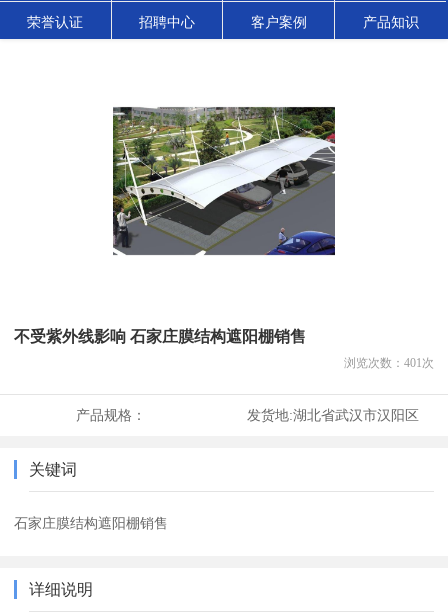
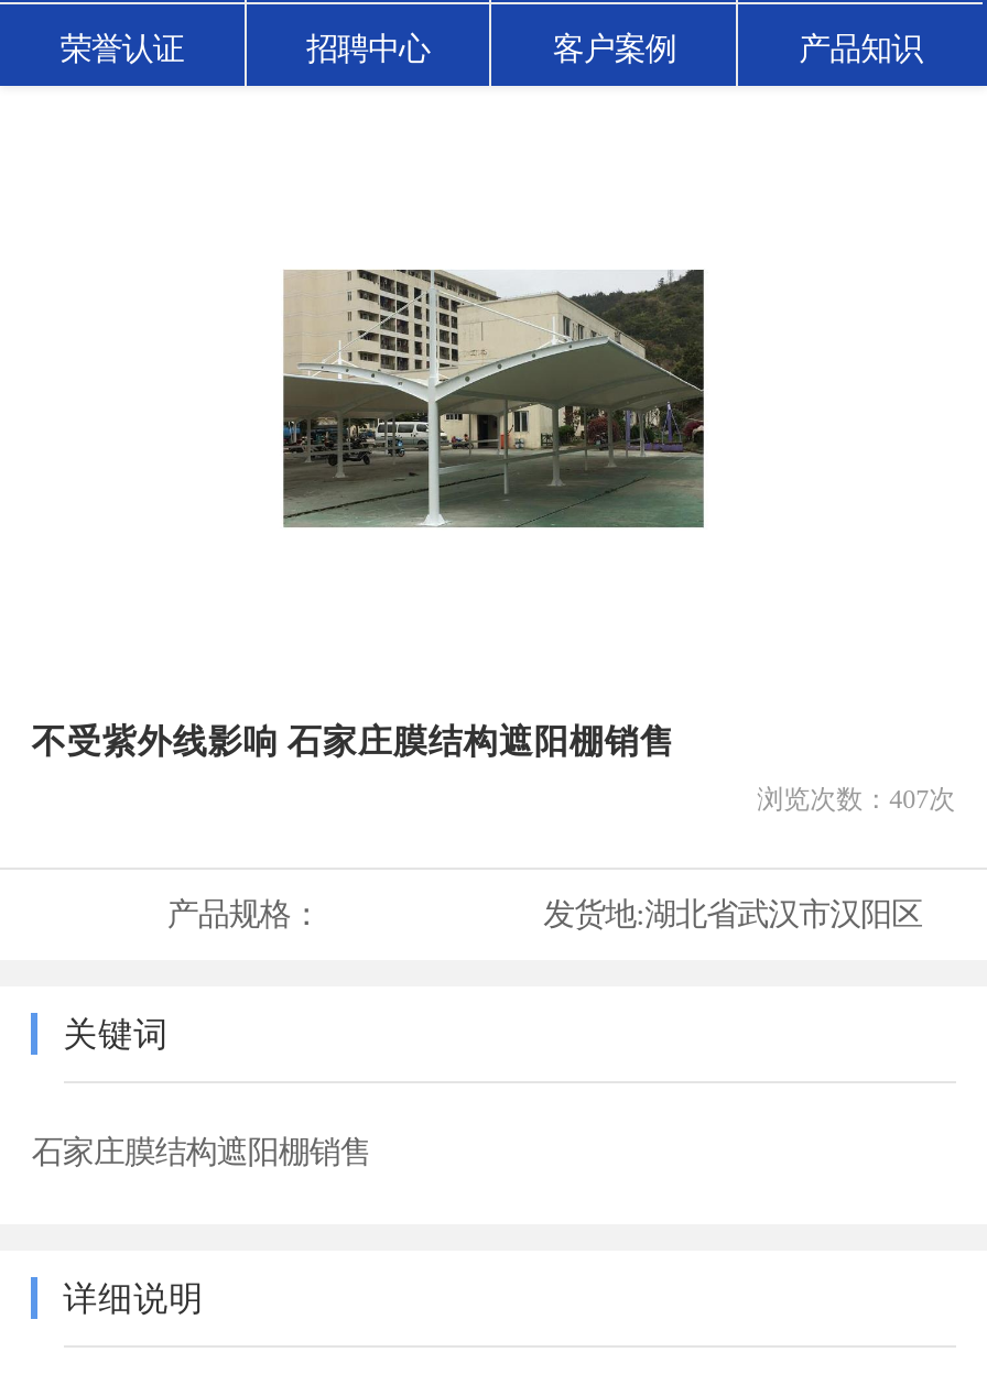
- [image]
+ [image]

- 浏览次数：401次
+ 浏览次数：407次
